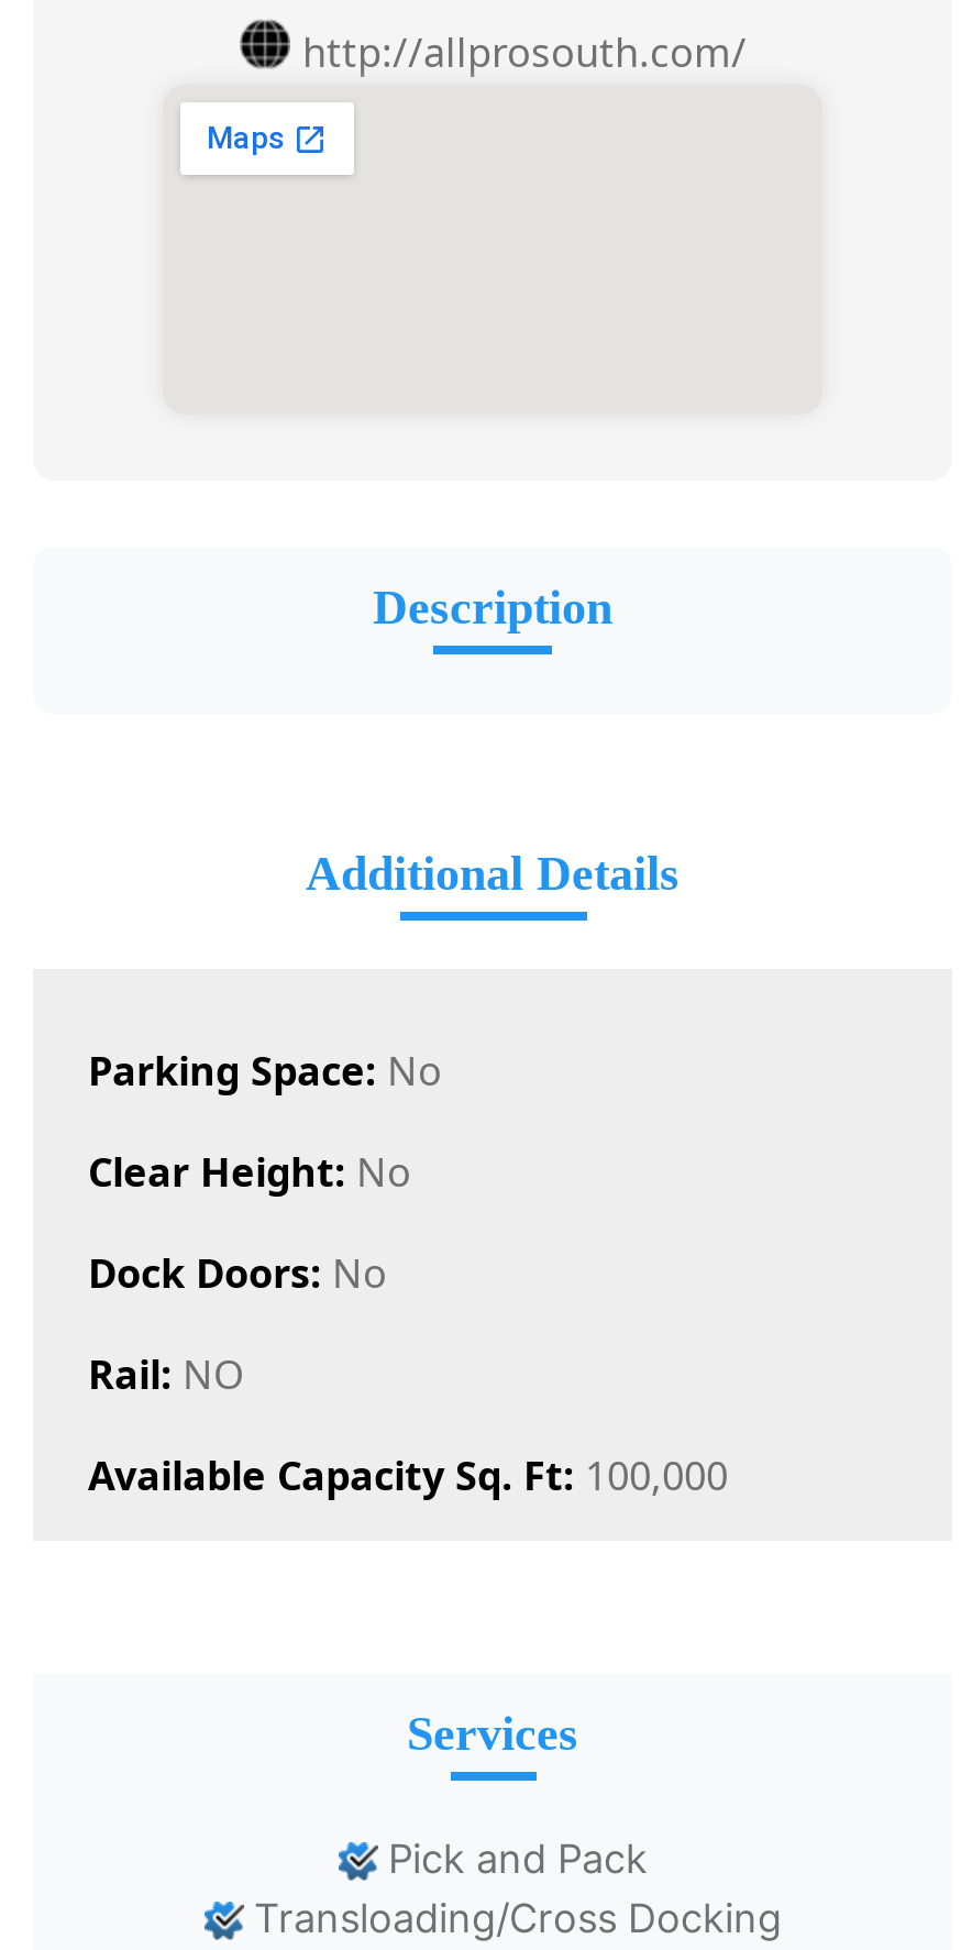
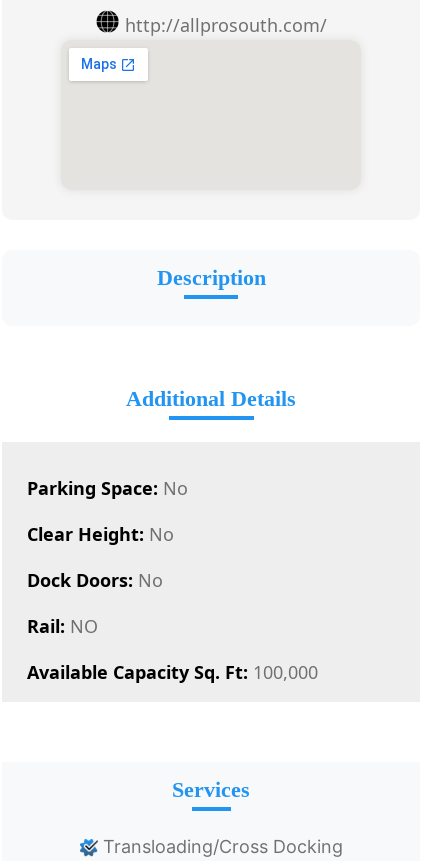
- Pick and Pack
